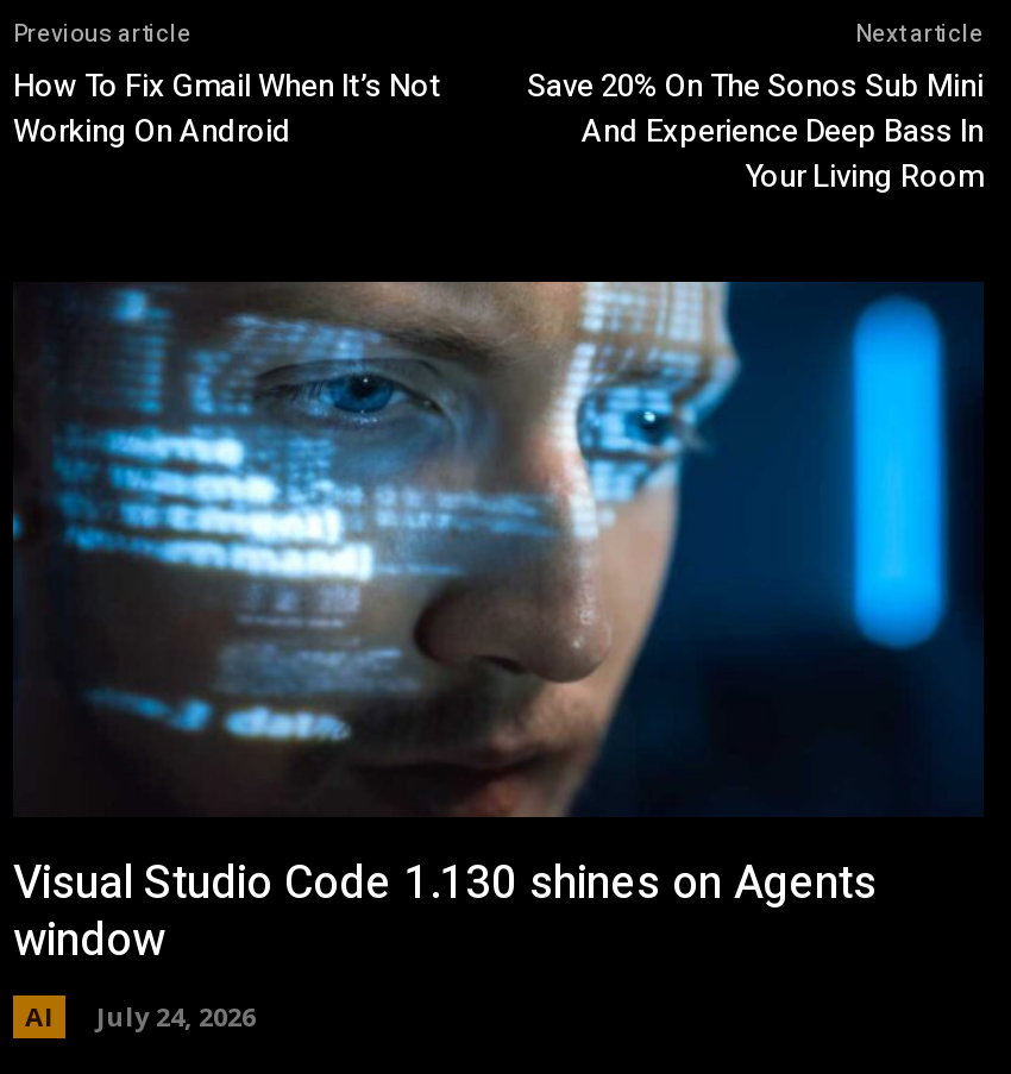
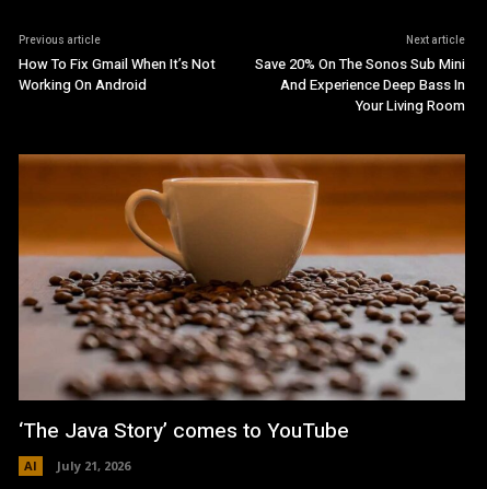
- [image]
- Visual Studio Code 1.130 shines on Agents
- window
+ [image]
+ ‘The Java Story’ comes to YouTube

- AI July 24, 2026
+ AI July 21, 2026
